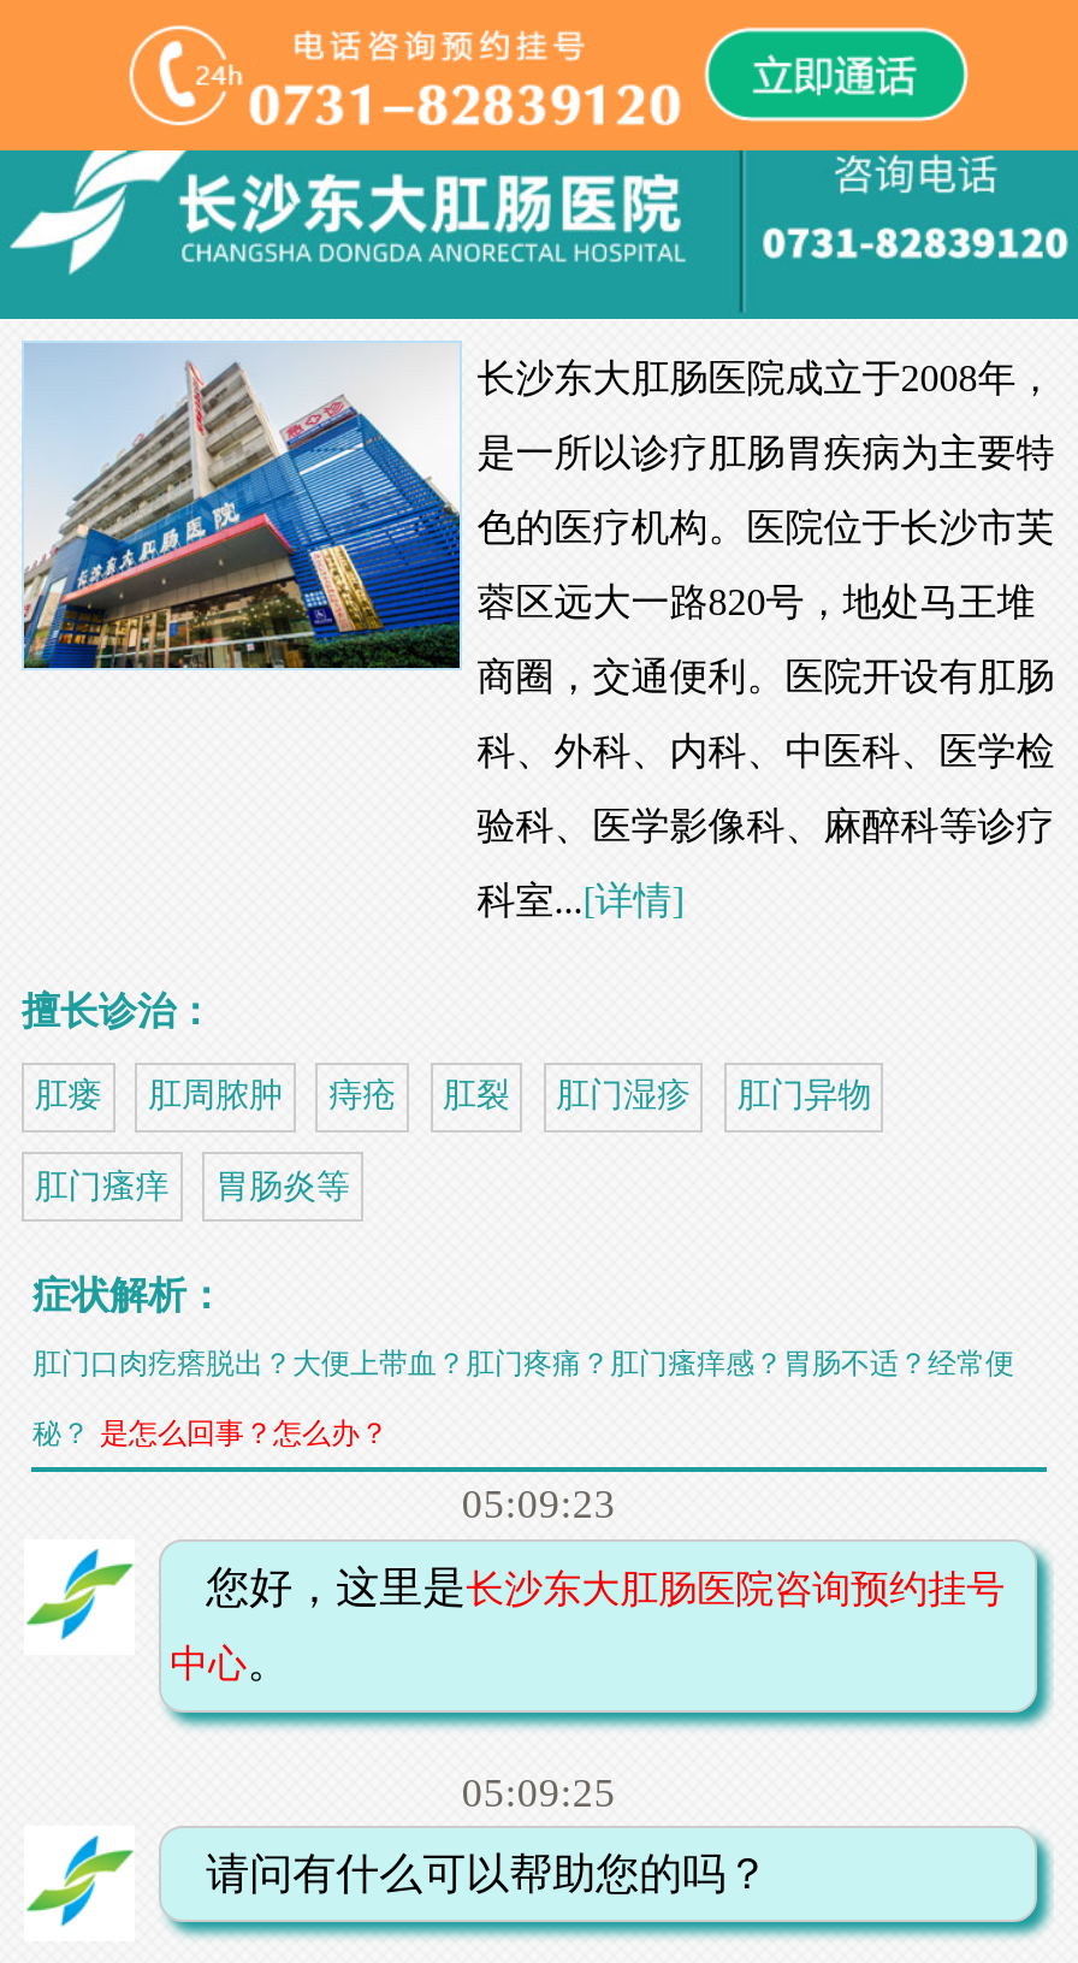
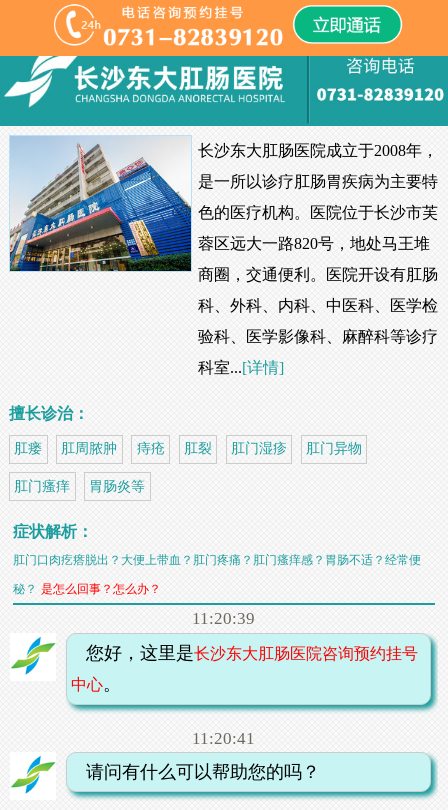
- 05:09:23
+ 11:20:39

- 05:09:25
+ 11:20:41
